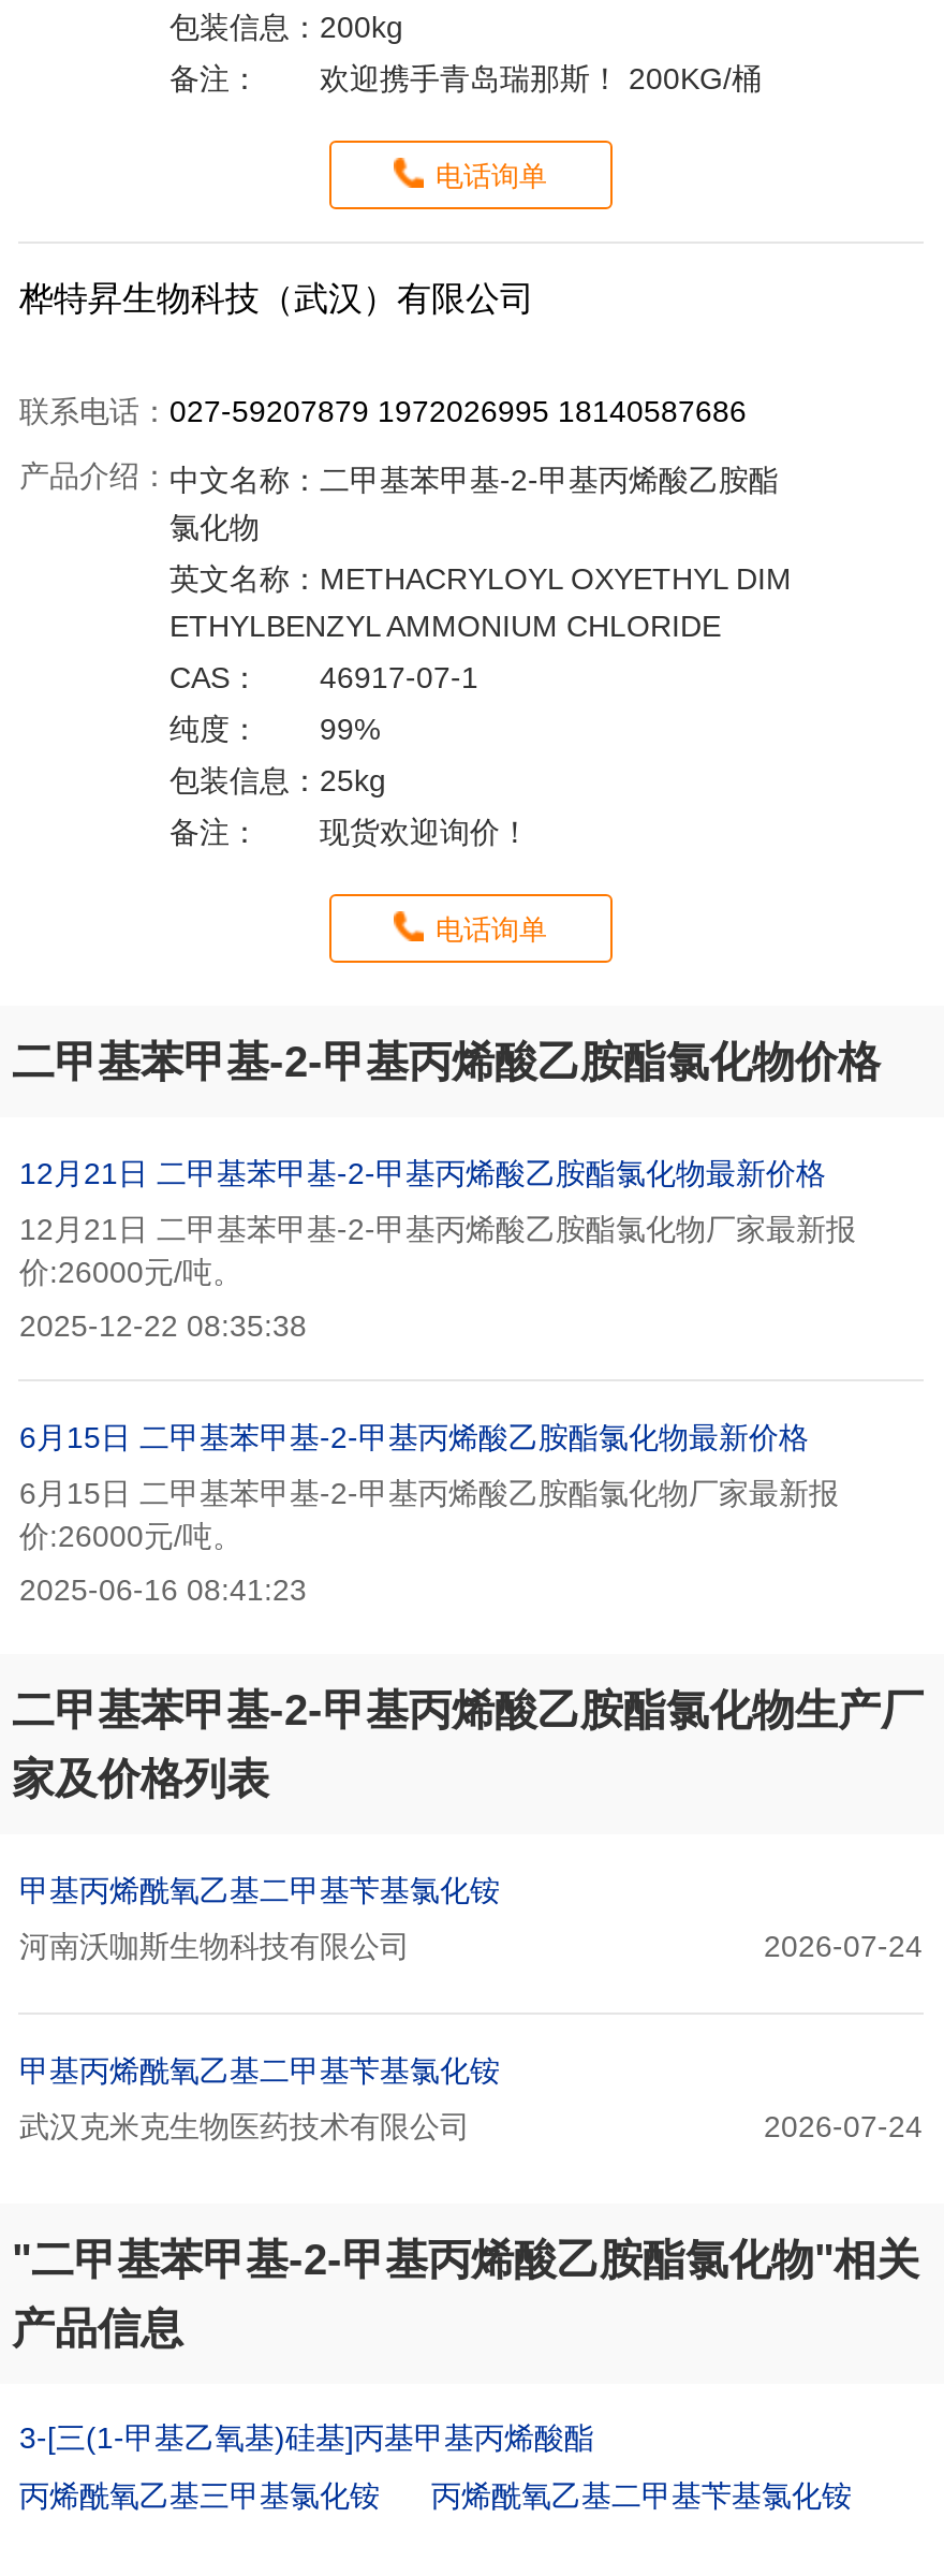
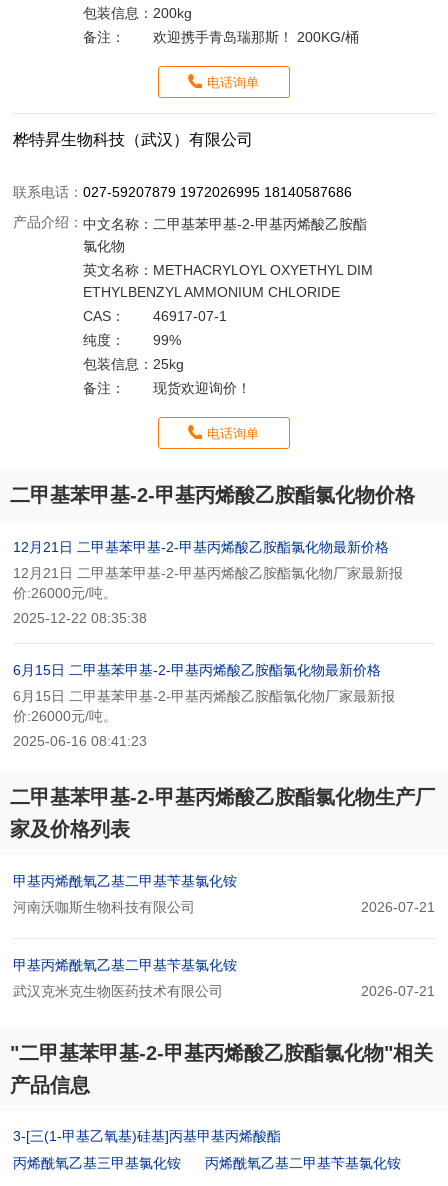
- 2026-07-24
+ 2026-07-21

- 2026-07-24
+ 2026-07-21
